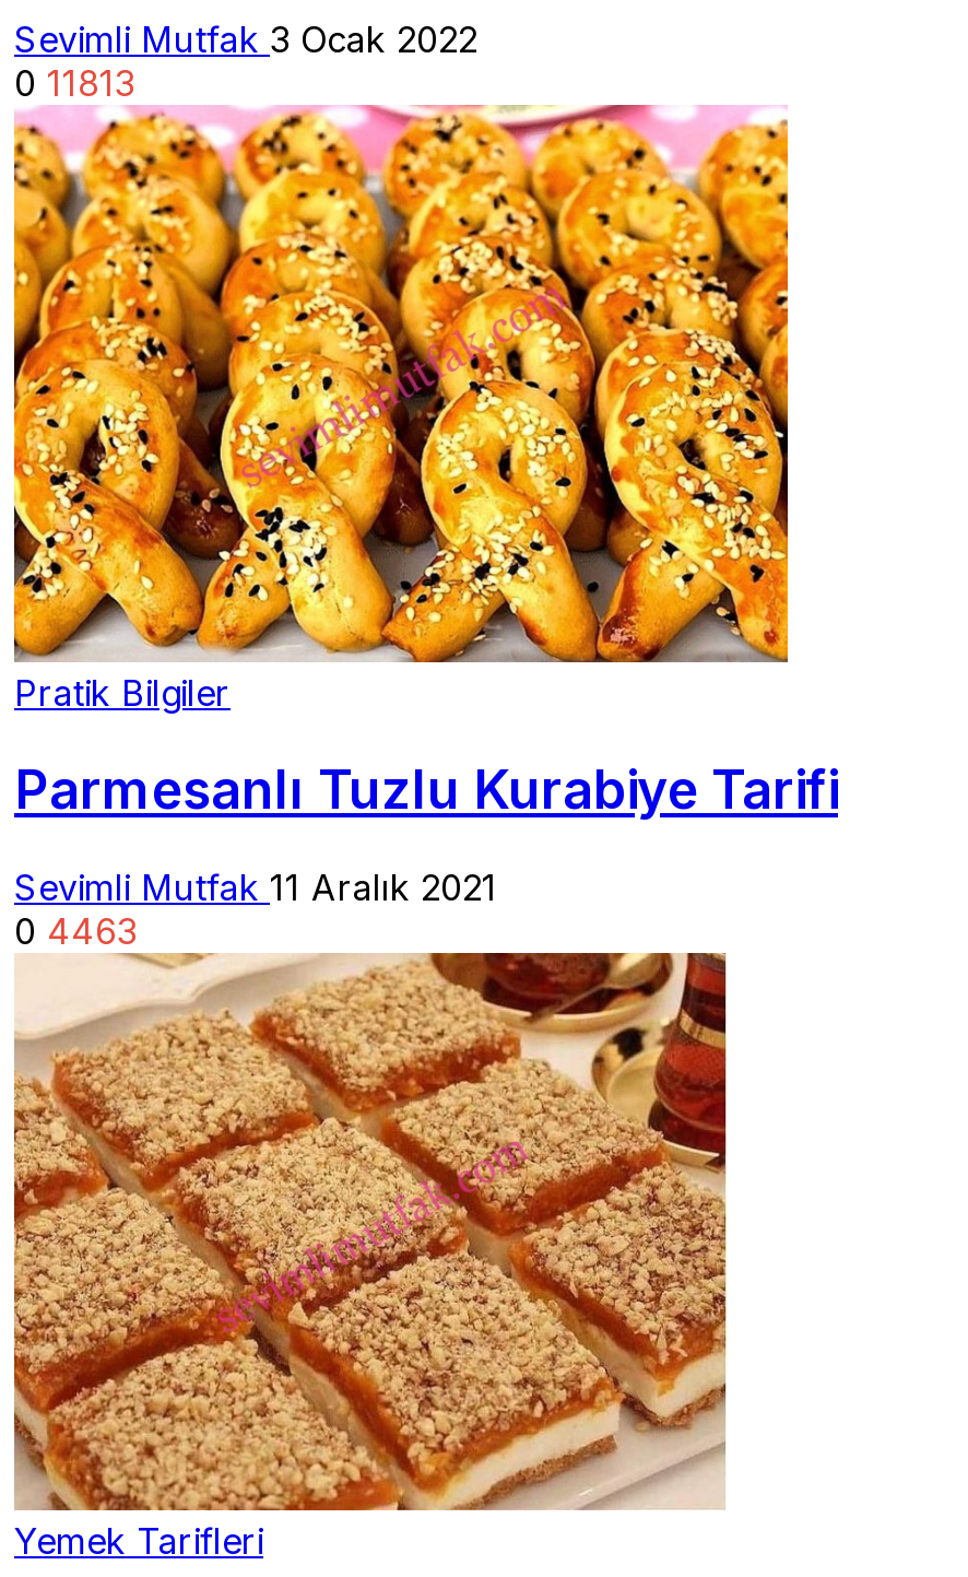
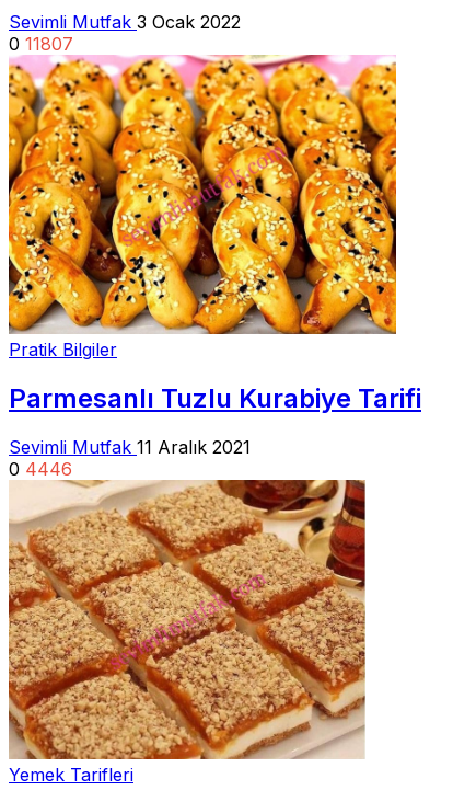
- 0 11813
+ 0 11807

- 0 4463
+ 0 4446
